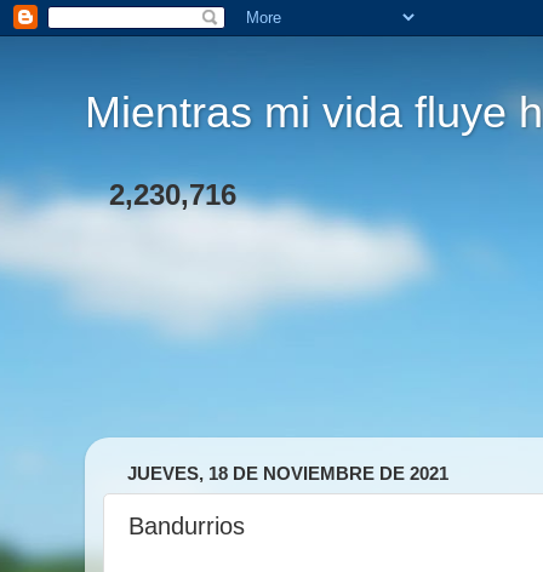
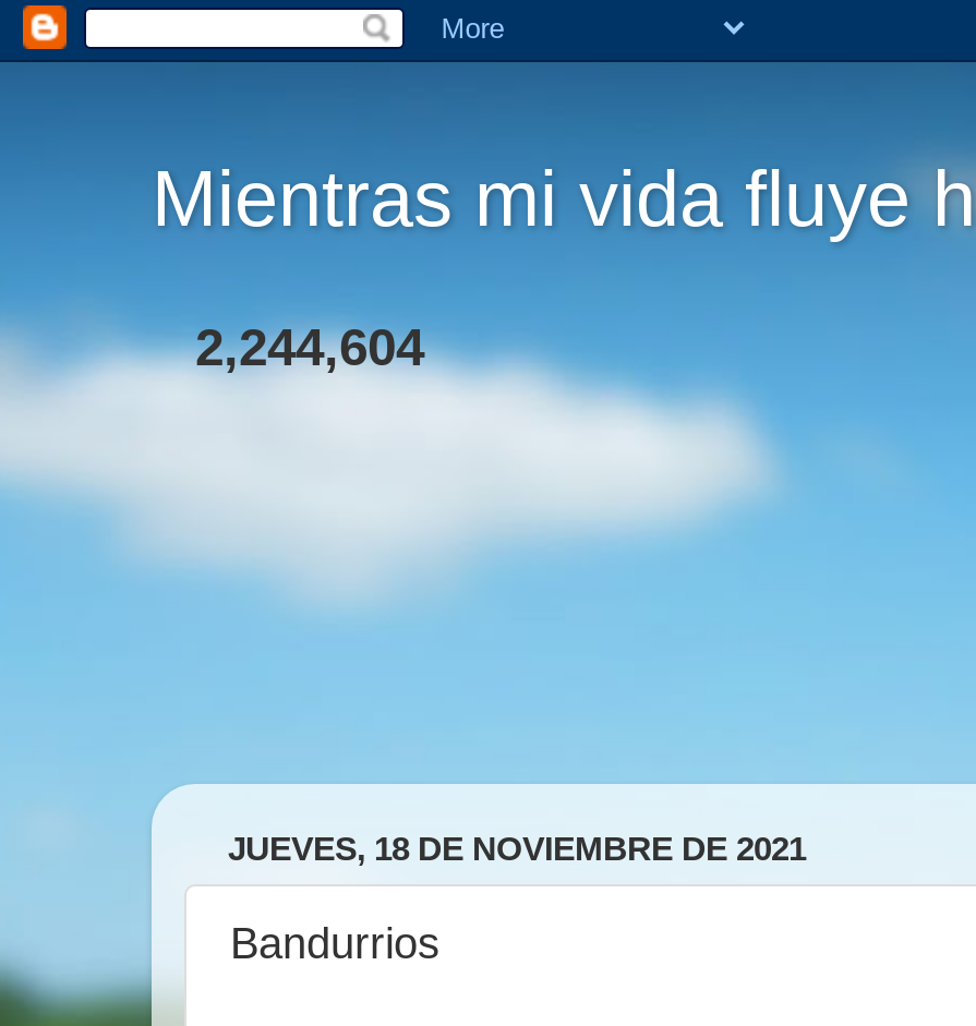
- 2,230,716
+ 2,244,604
